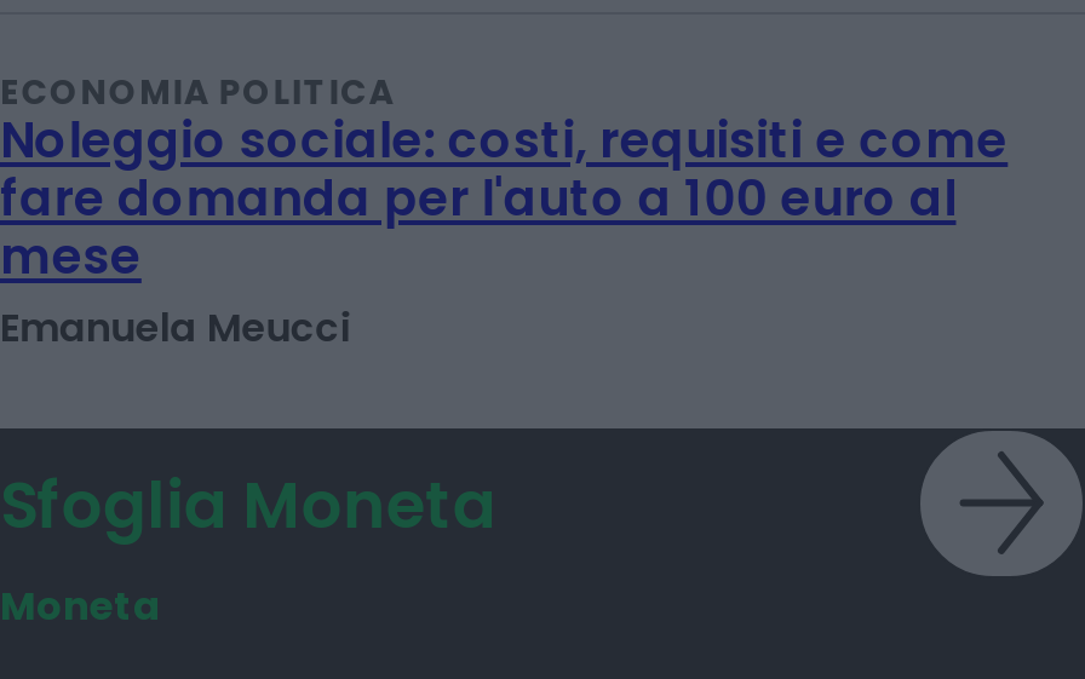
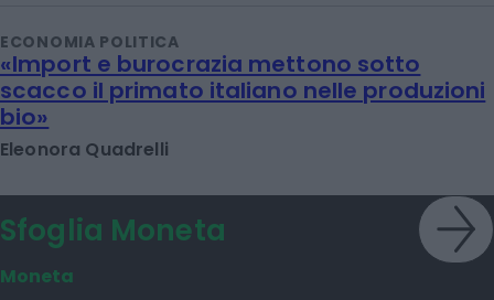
- Noleggio sociale: costi, requisiti e come
- fare domanda per l'auto a 100 euro al
- mese
- Emanuela Meucci
+ «Import e burocrazia mettono sotto
+ scacco il primato italiano nelle produzioni
+ bio»
+ Eleonora Quadrelli
